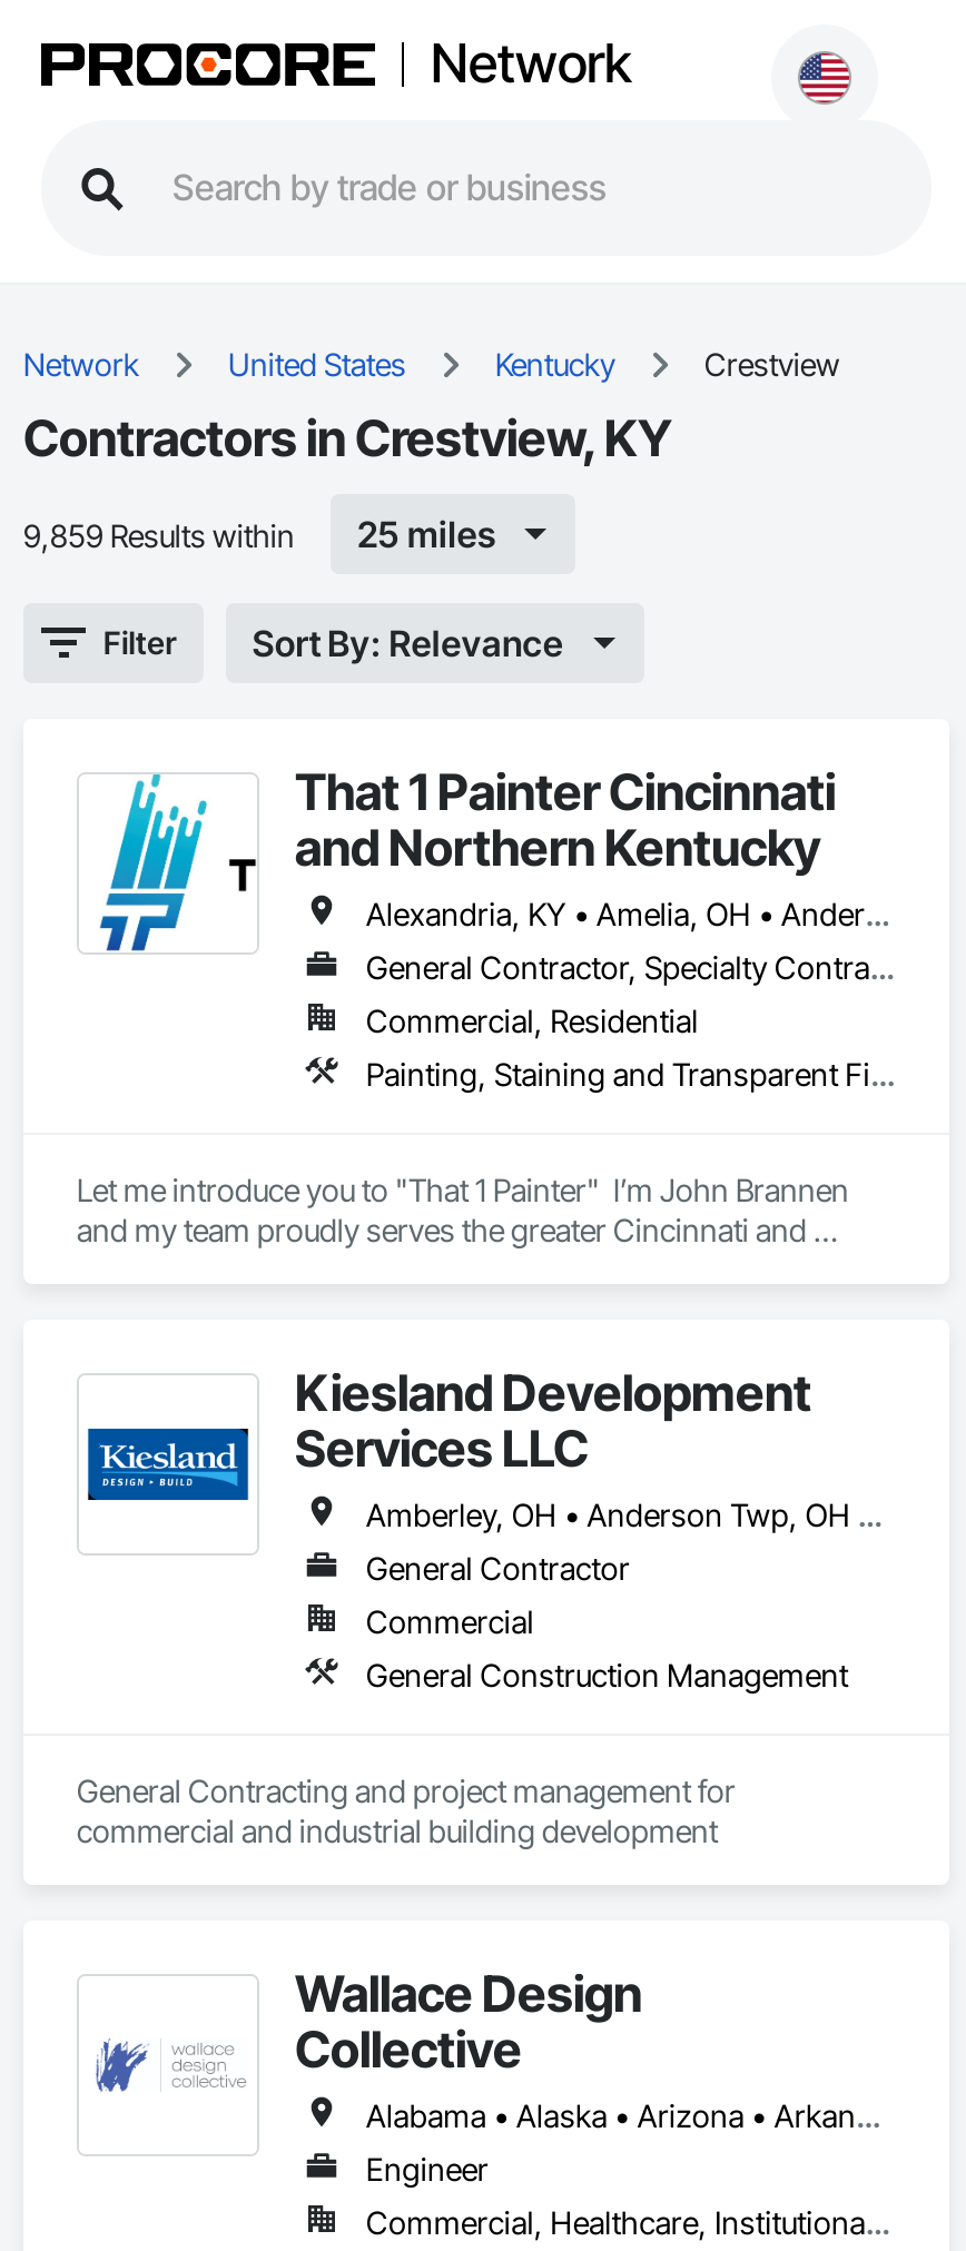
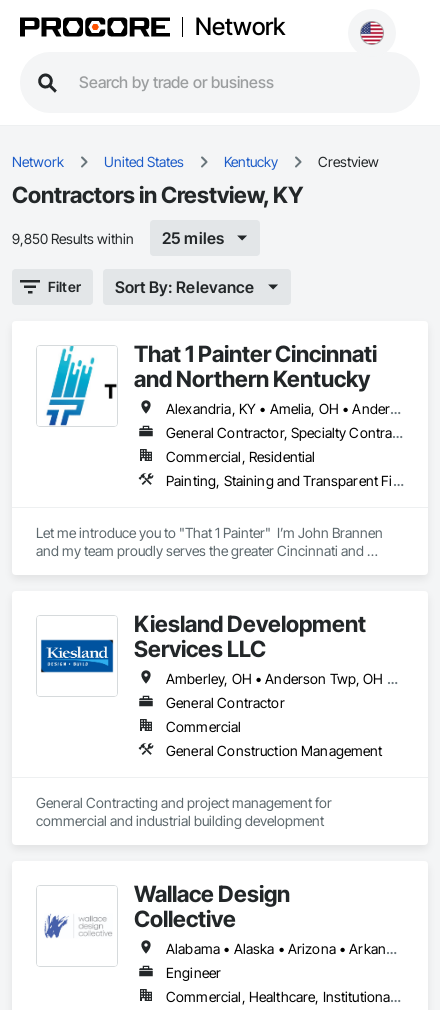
- 9,859 Results within
+ 9,850 Results within
